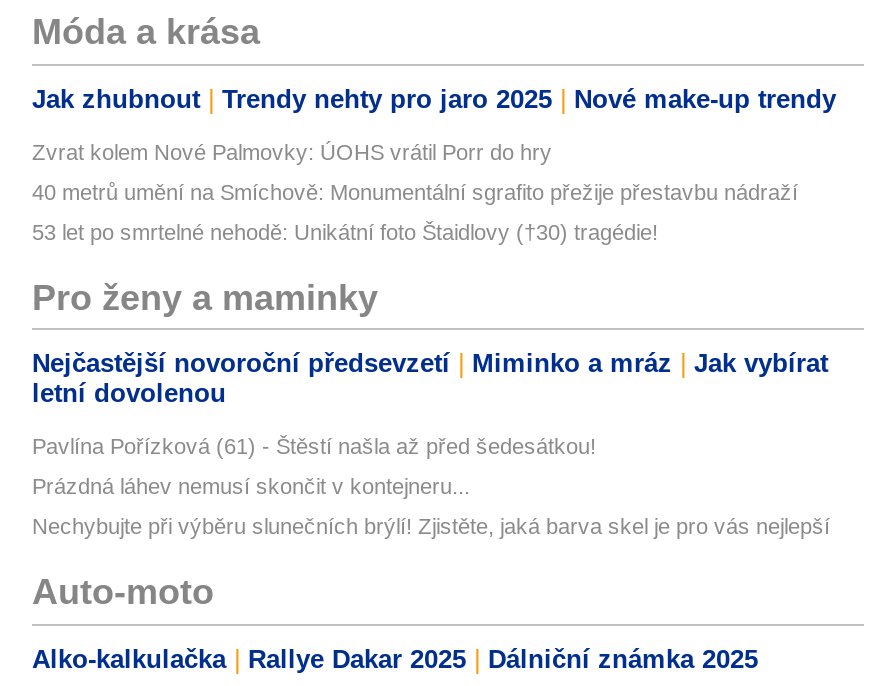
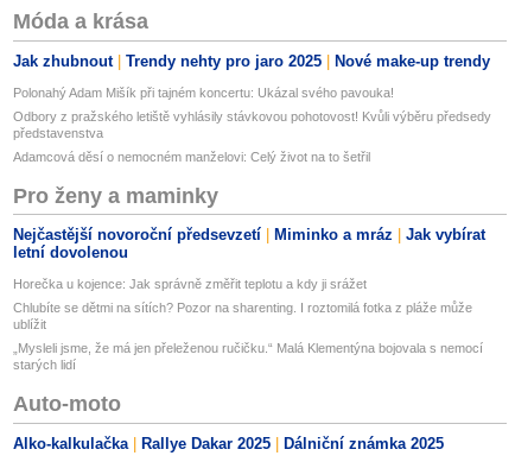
- Zvrat kolem Nové Palmovky: ÚOHS vrátil Porr do hry
+ Polonahý Adam Mišík při tajném koncertu: Ukázal svého pavouka!

- 40 metrů umění na Smíchově: Monumentální sgrafito přežije přestavbu nádraží
+ Odbory z pražského letiště vyhlásily stávkovou pohotovost! Kvůli výběru předsedy
+ představenstva

- 53 let po smrtelné nehodě: Unikátní foto Štaidlovy (†30) tragédie!
+ Adamcová děsí o nemocném manželovi: Celý život na to šetřil

- Pavlína Pořízková (61) - Štěstí našla až před šedesátkou!
+ Horečka u kojence: Jak správně změřit teplotu a kdy ji srážet

- Prázdná láhev nemusí skončit v kontejneru...
+ Chlubíte se dětmi na sítích? Pozor na sharenting. I roztomilá fotka z pláže může
+ ublížit

- Nechybujte při výběru slunečních brýlí! Zjistěte, jaká barva skel je pro vás nejlepší
+ „Mysleli jsme, že má jen přeleženou ručičku.“ Malá Klementýna bojovala s nemocí
+ starých lidí
